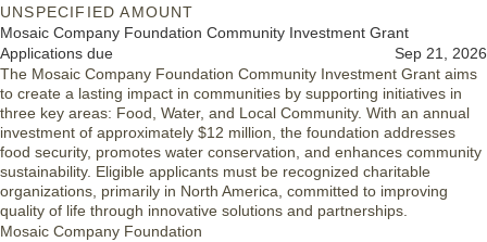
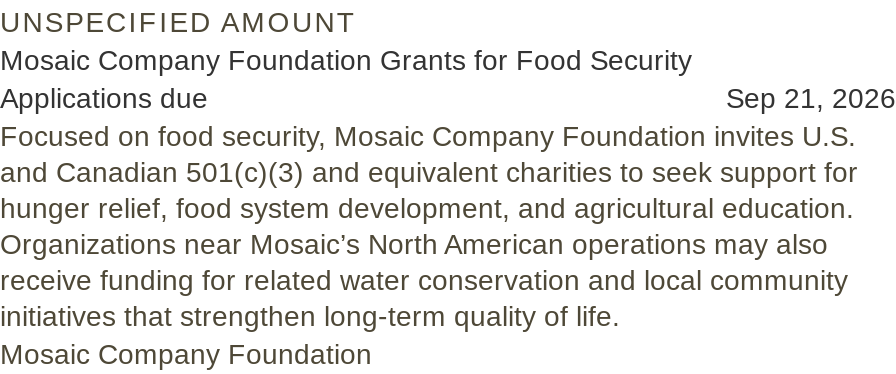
- Mosaic Company Foundation Community Investment Grant
+ Mosaic Company Foundation Grants for Food Security

- The Mosaic Company Foundation Community Investment Grant aims
- to create a lasting impact in communities by supporting initiatives in
- three key areas: Food, Water, and Local Community. With an annual
- investment of approximately $12 million, the foundation addresses
- food security, promotes water conservation, and enhances community
- sustainability. Eligible applicants must be recognized charitable
- organizations, primarily in North America, committed to improving
- quality of life through innovative solutions and partnerships.
+ Focused on food security, Mosaic Company Foundation invites U.S.
+ and Canadian 501(c)(3) and equivalent charities to seek support for
+ hunger relief, food system development, and agricultural education.
+ Organizations near Mosaic’s North American operations may also
+ receive funding for related water conservation and local community
+ initiatives that strengthen long-term quality of life.
